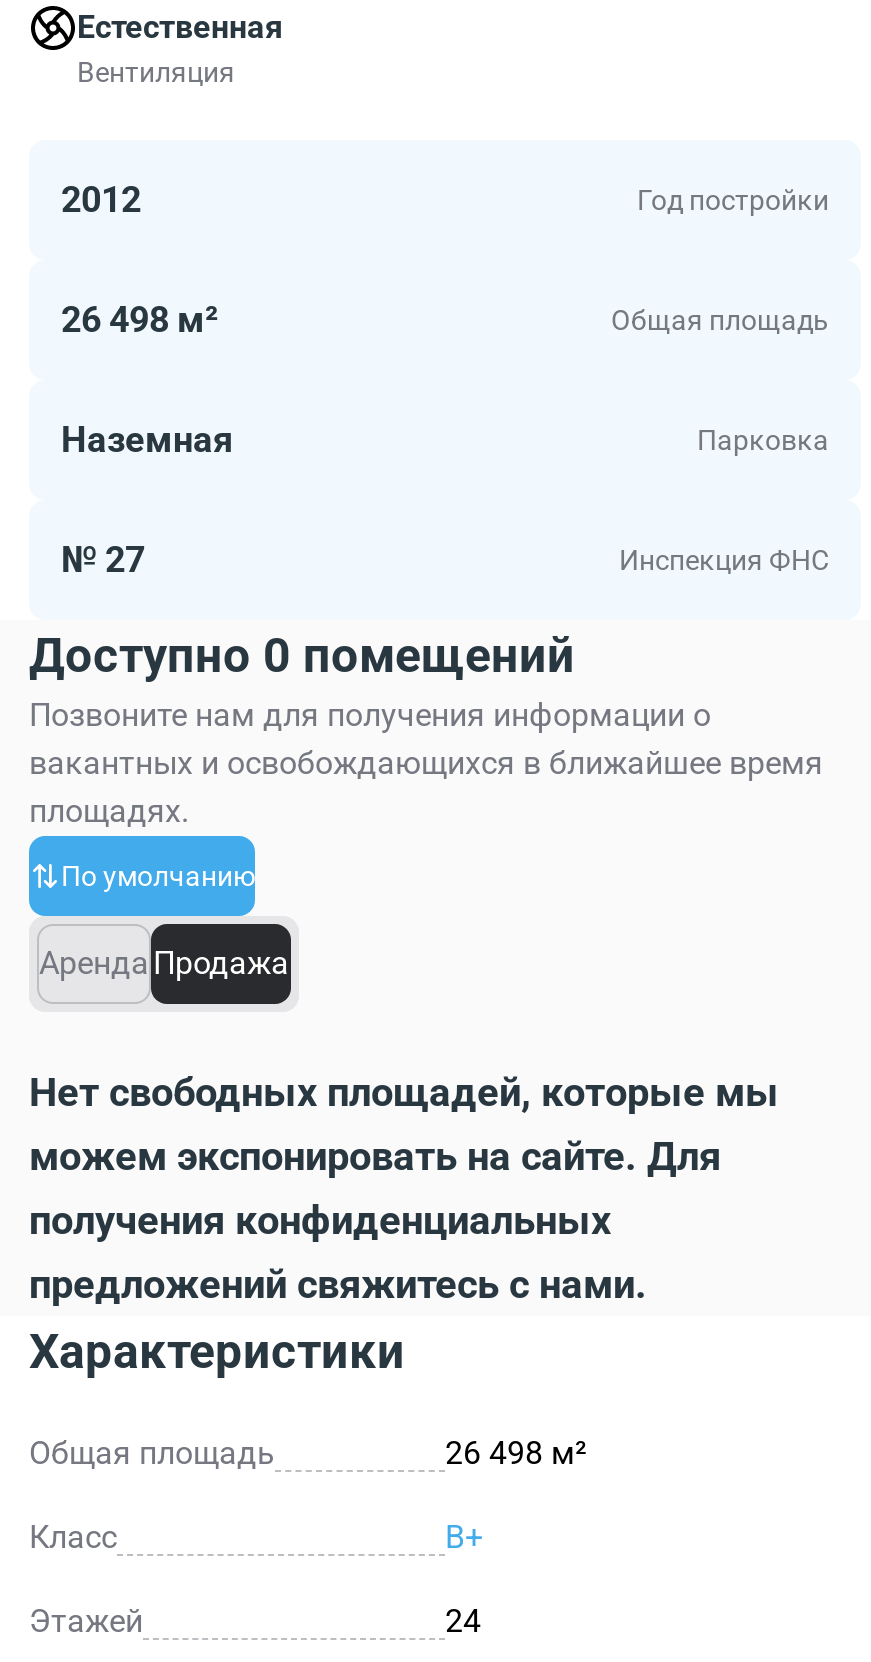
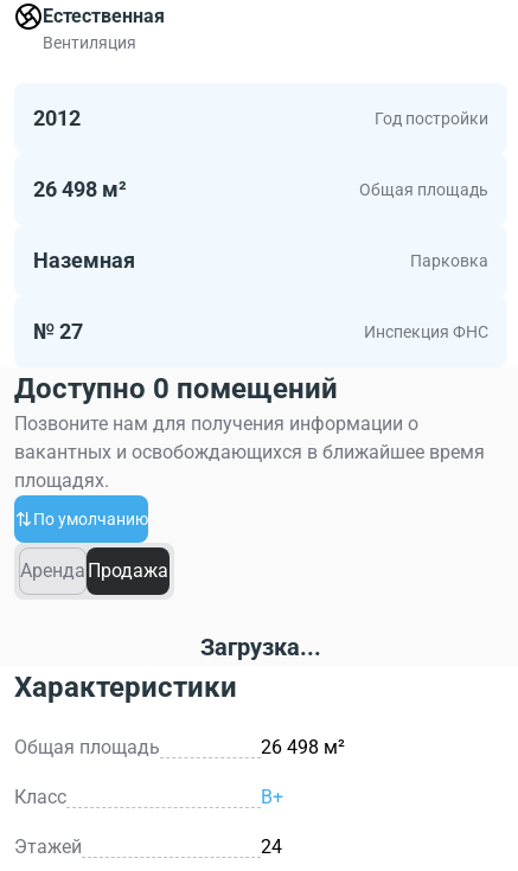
- Нет свободных площадей, которые мы
- можем экспонировать на сайте. Для
- получения конфиденциальных
- предложений свяжитесь с нами.
+ Загрузка...
